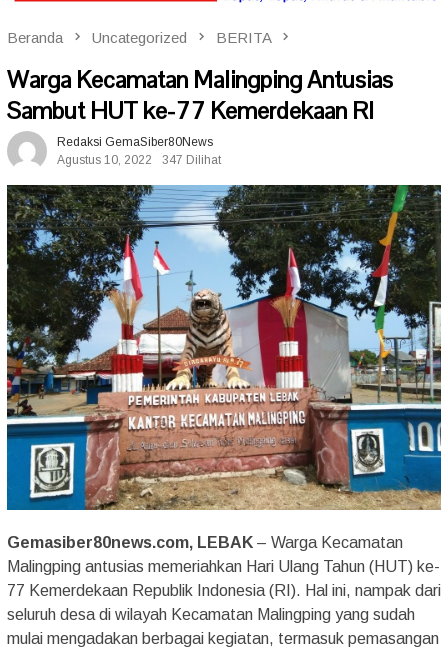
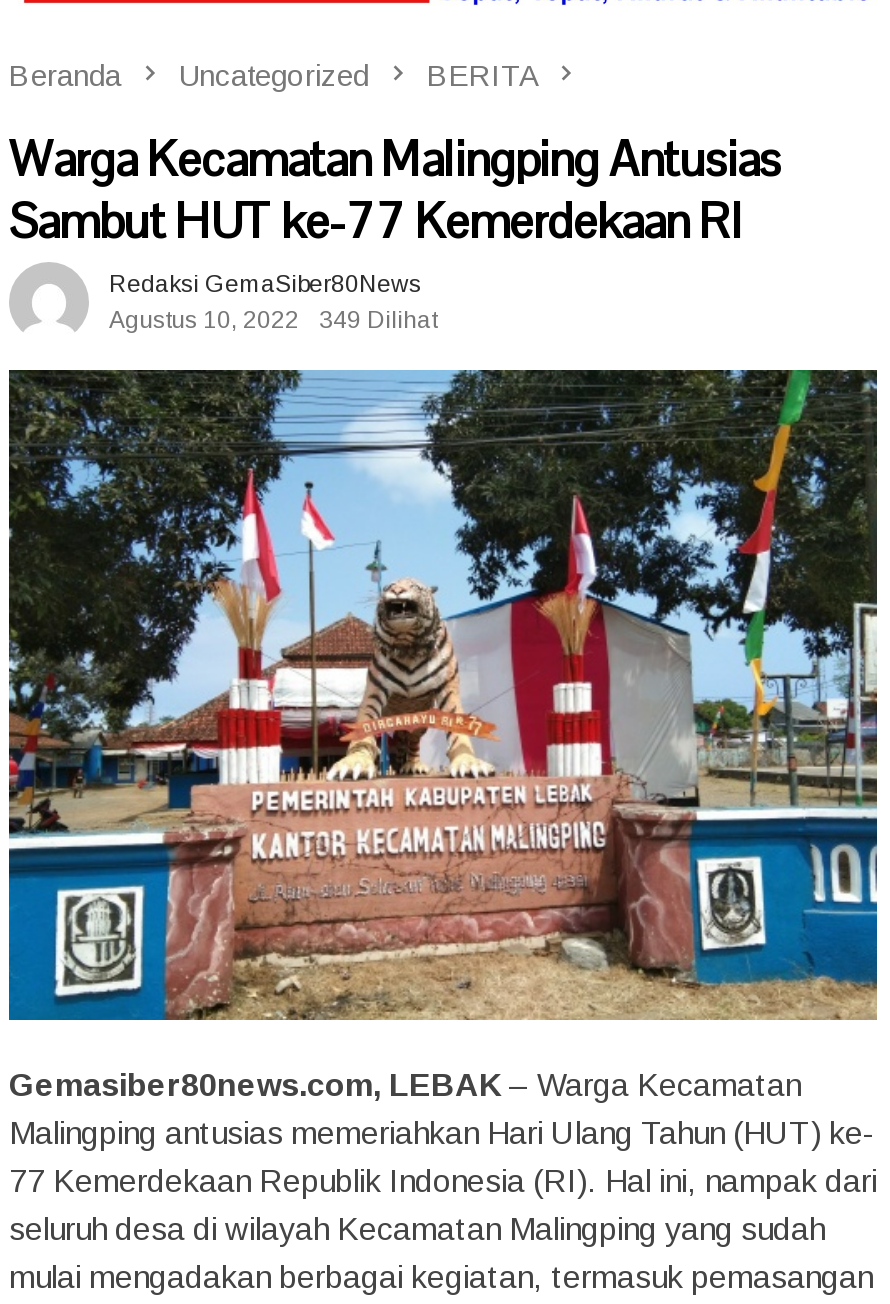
- Agustus 10, 2022 347 Dilihat
+ Agustus 10, 2022 349 Dilihat
